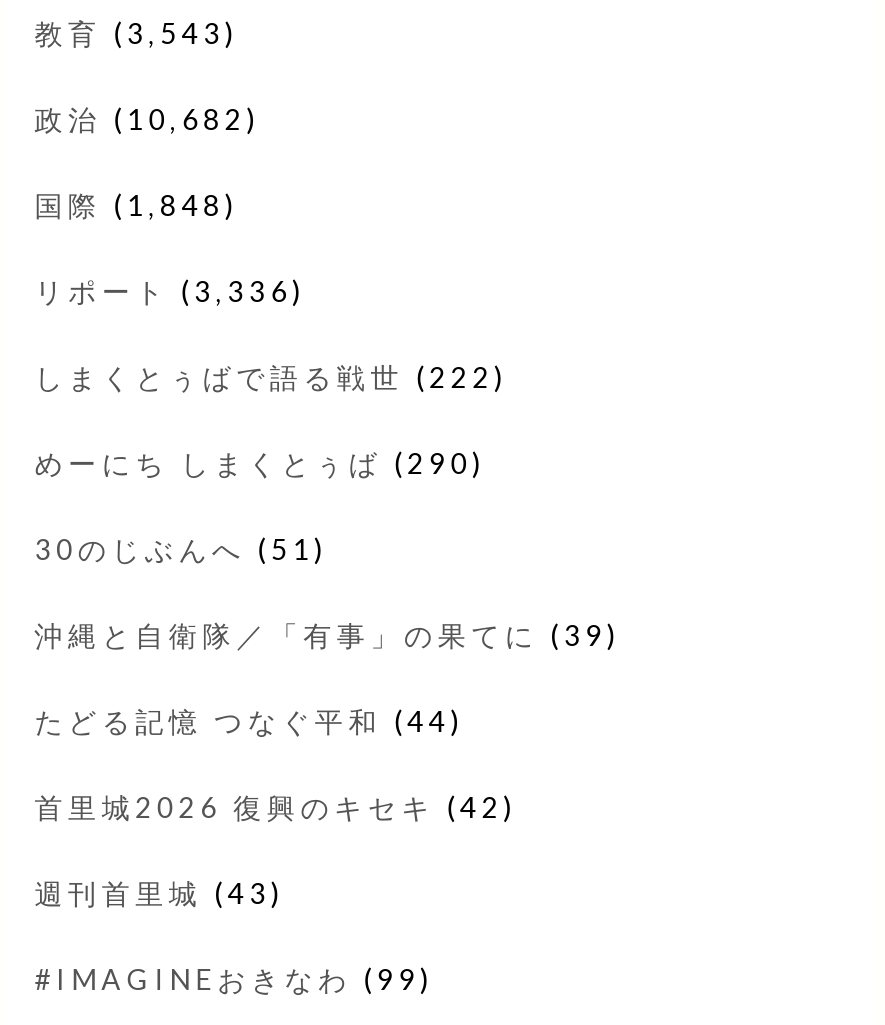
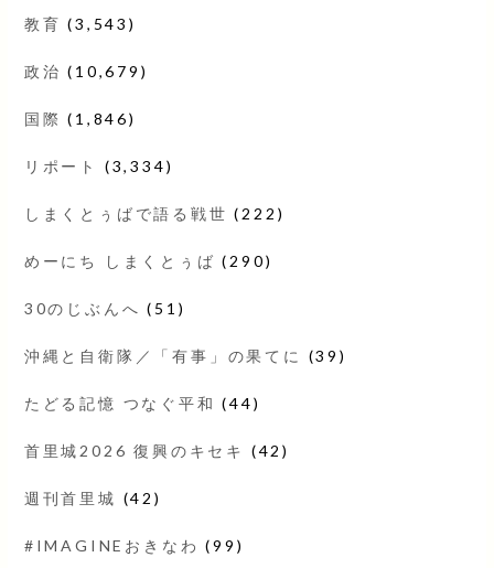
- 政治(10,682)
+ 政治(10,679)

- 国際(1,848)
+ 国際(1,846)

- リポート(3,336)
+ リポート(3,334)

- 週刊首里城(43)
+ 週刊首里城(42)
